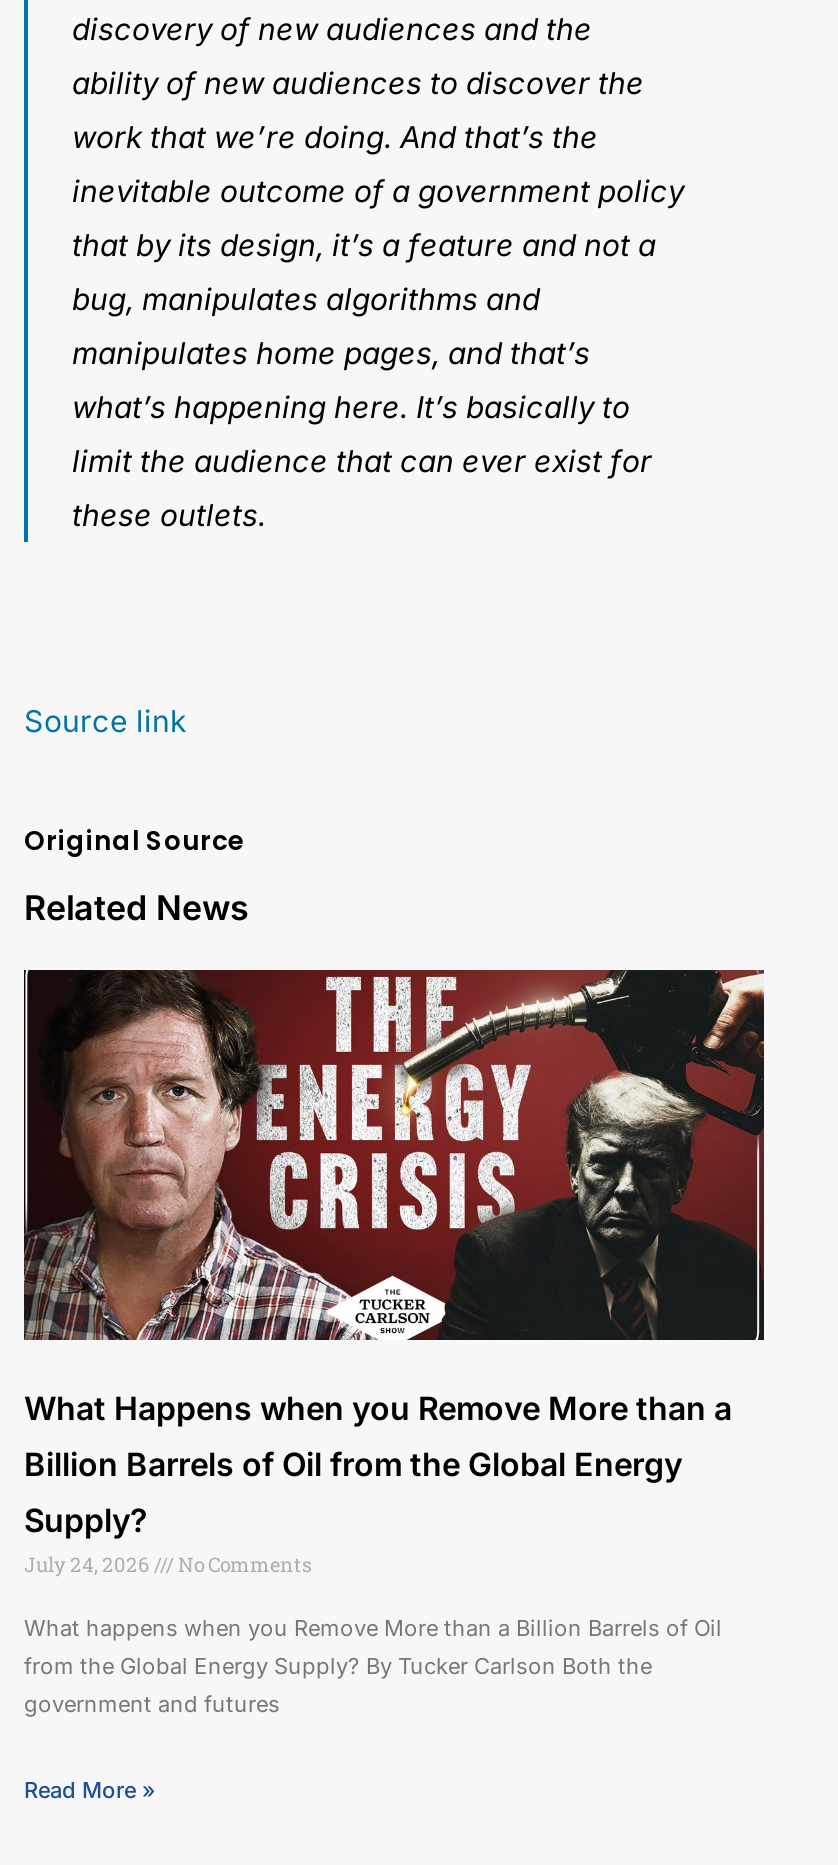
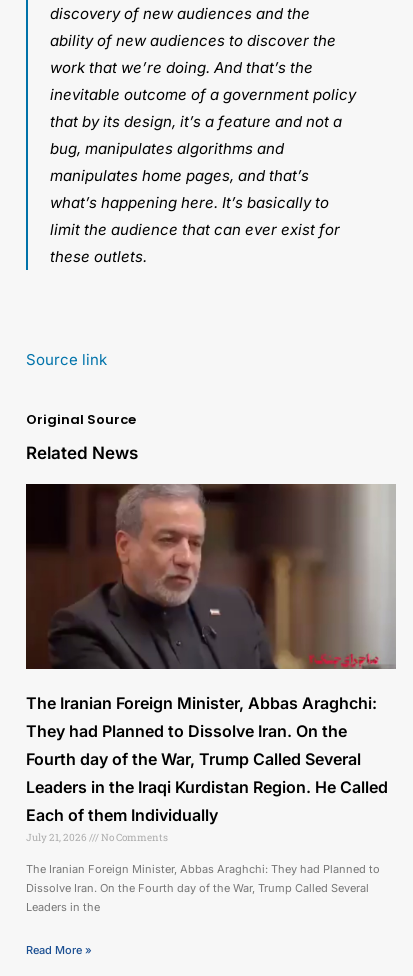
- [image]
- What Happens when you Remove More than a
- Billion Barrels of Oil from the Global Energy
- Supply?
- July 24, 2026
+ [image]
+ The Iranian Foreign Minister, Abbas Araghchi:
+ They had Planned to Dissolve Iran. On the
+ Fourth day of the War, Trump Called Several
+ Leaders in the Iraqi Kurdistan Region. He Called
+ Each of them Individually
+ July 21, 2026

- What happens when you Remove More than a Billion Barrels of Oil
- from the Global Energy Supply? By Tucker Carlson Both the
- government and futures
+ The Iranian Foreign Minister, Abbas Araghchi: They had Planned to
+ Dissolve Iran. On the Fourth day of the War, Trump Called Several
+ Leaders in the
